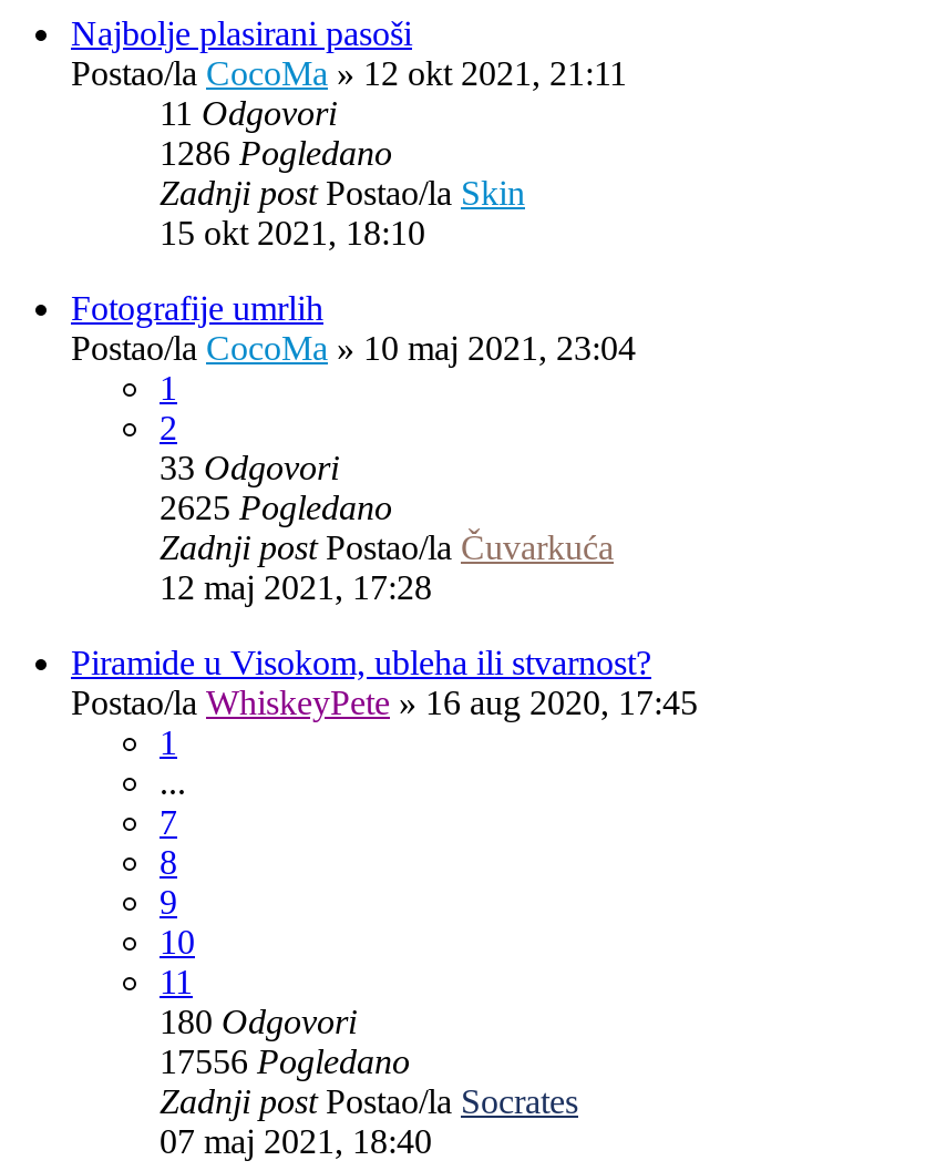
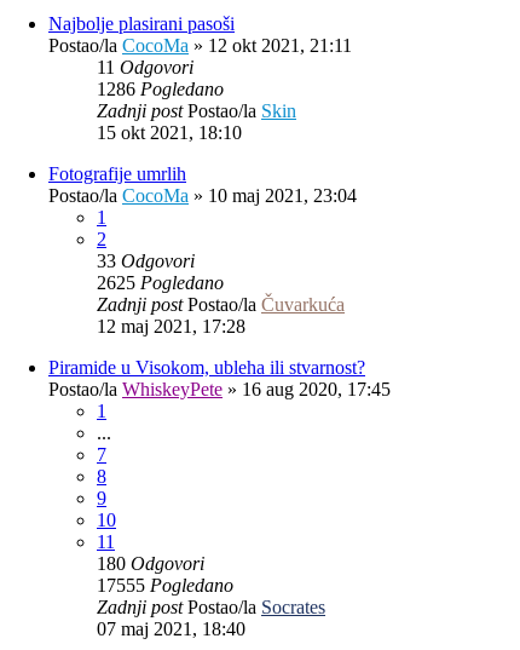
- 17556 Pogledano
+ 17555 Pogledano
